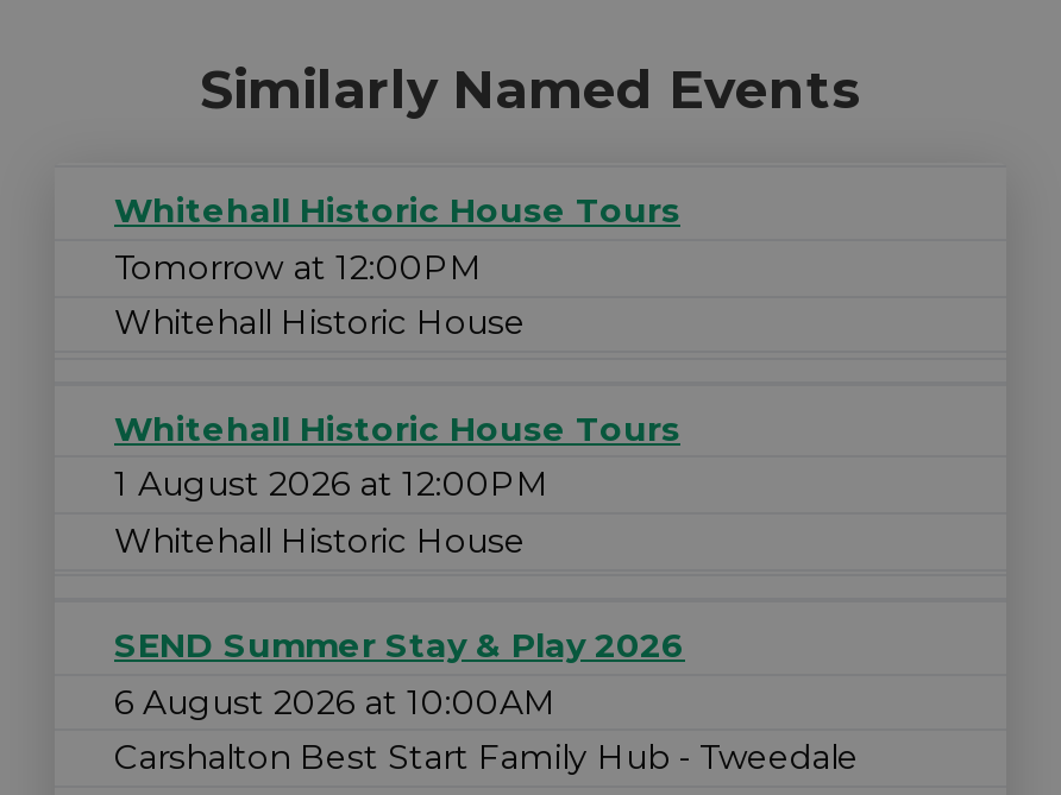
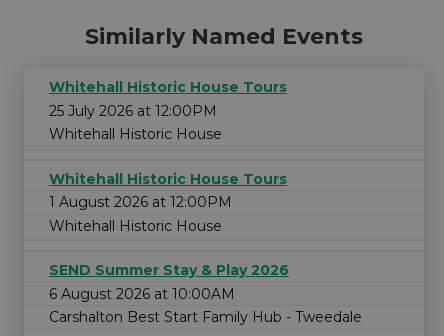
- Tomorrow at 12:00PM
+ 25 July 2026 at 12:00PM
